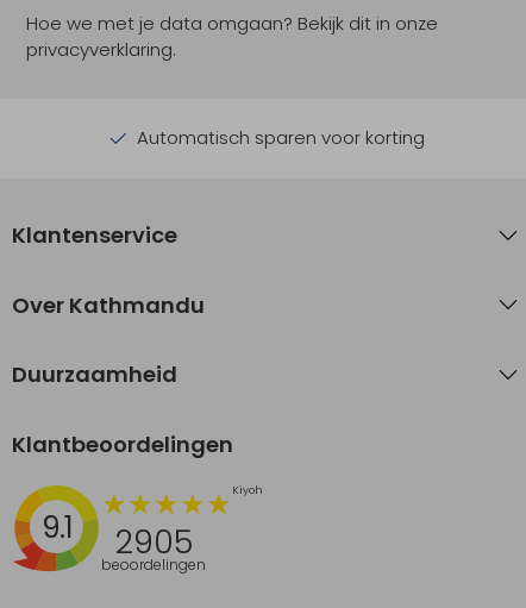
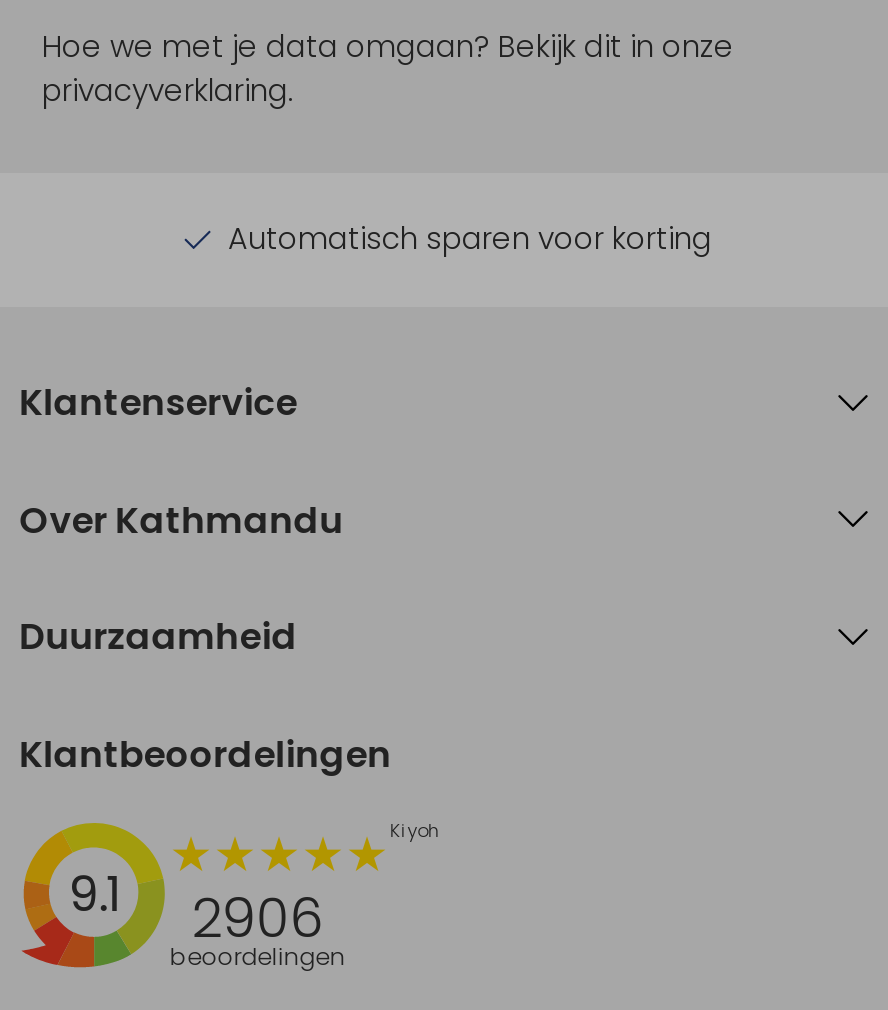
- 9.1 2905
+ 9.1 2906
